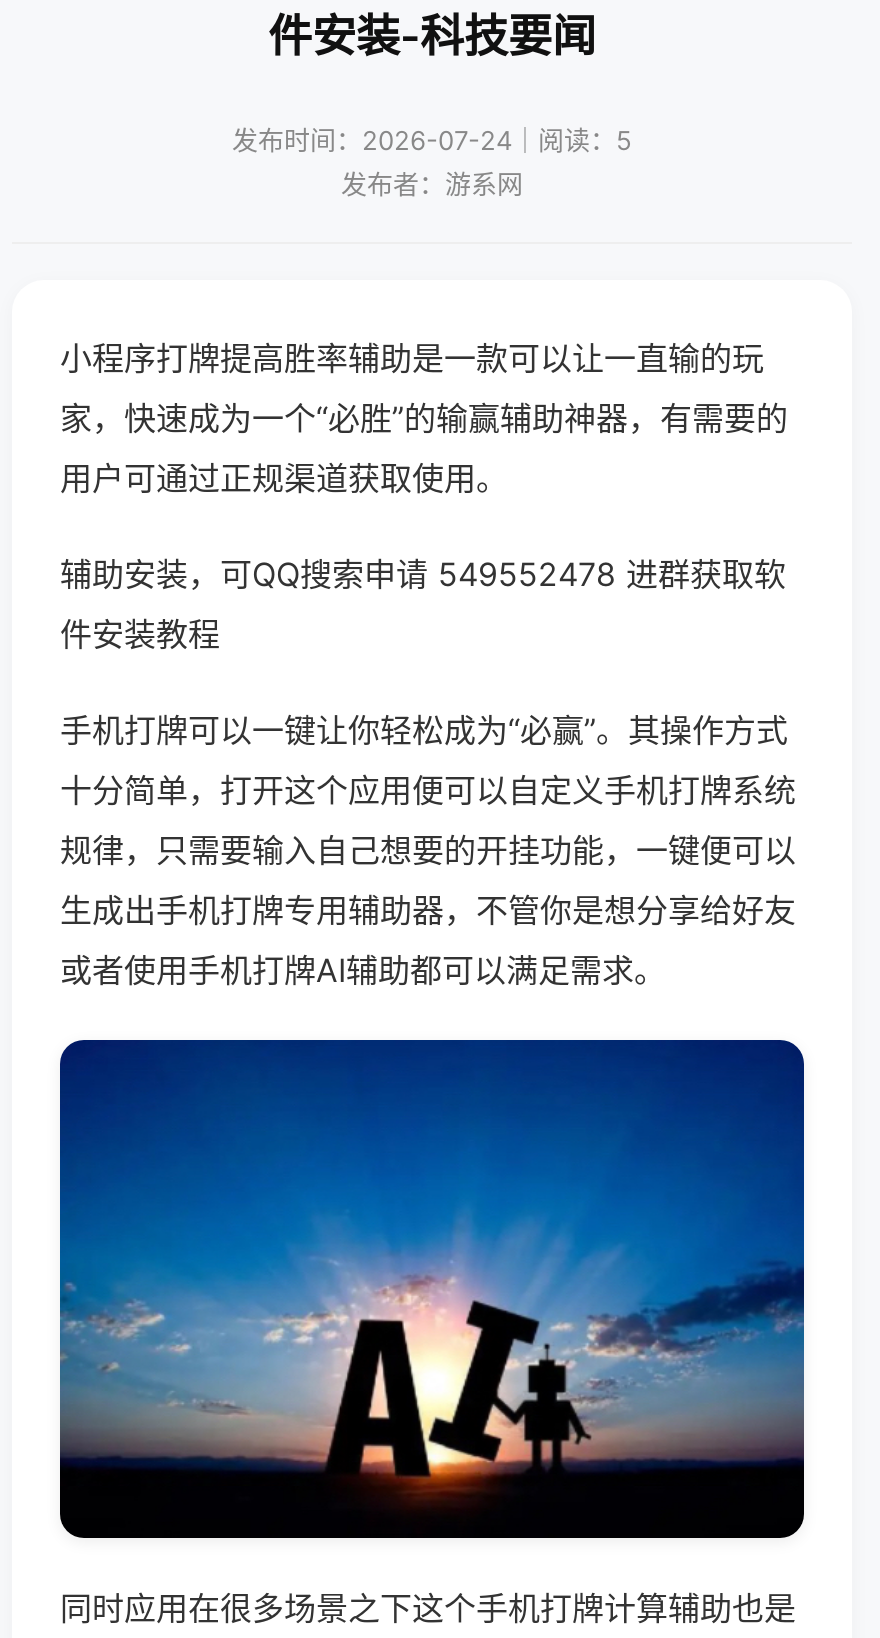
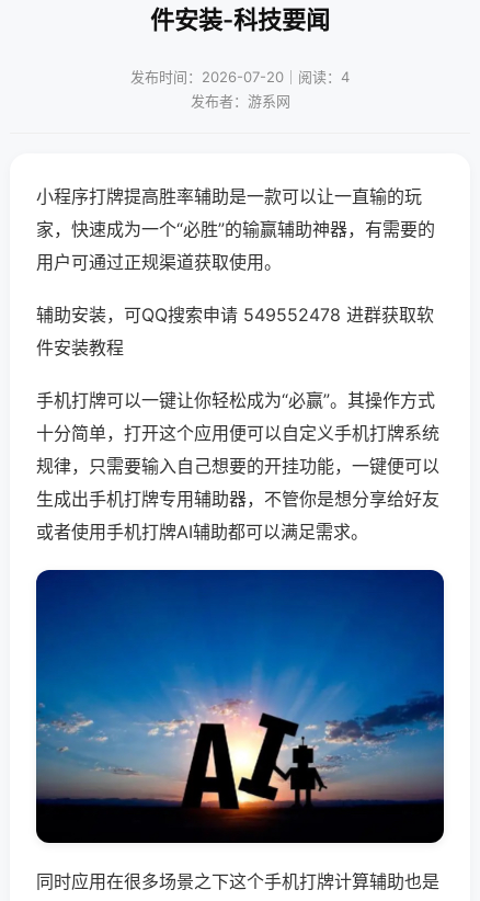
- 发布时间：2026-07-24｜阅读：5
+ 发布时间：2026-07-20｜阅读：4
